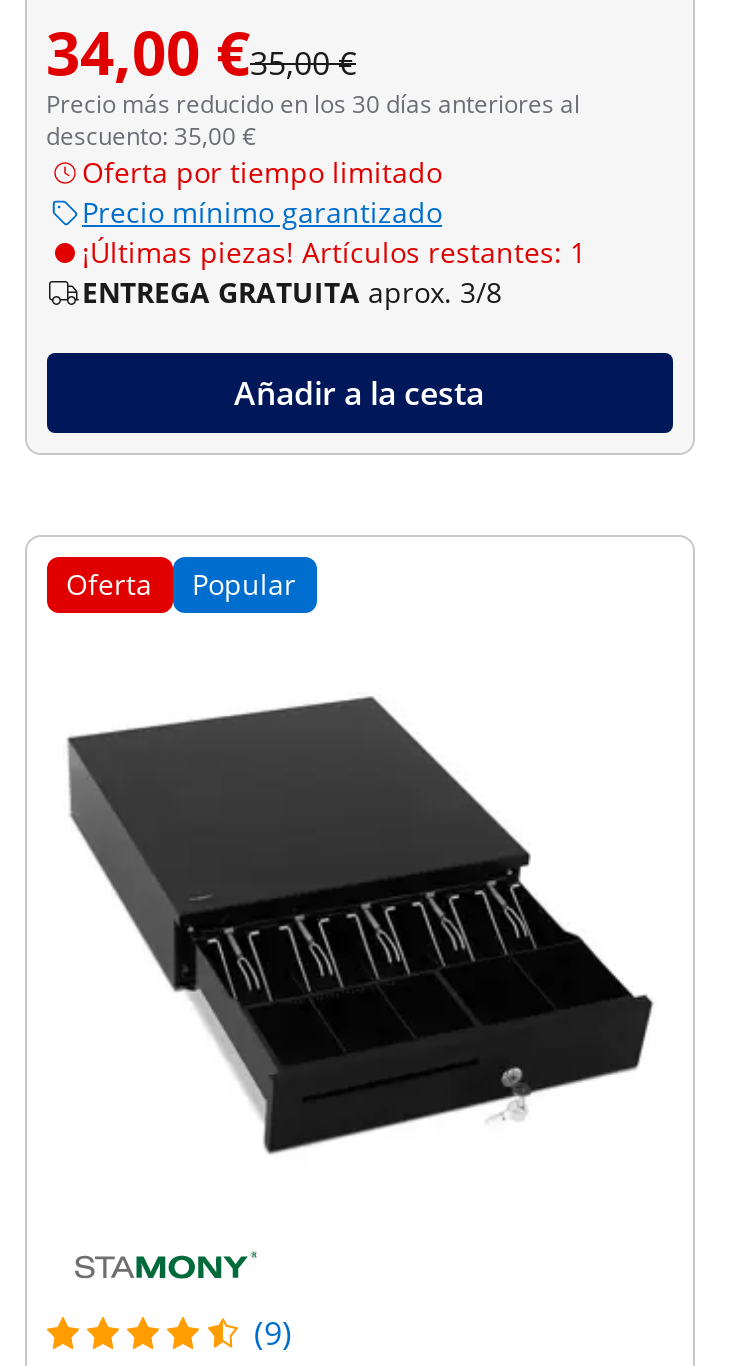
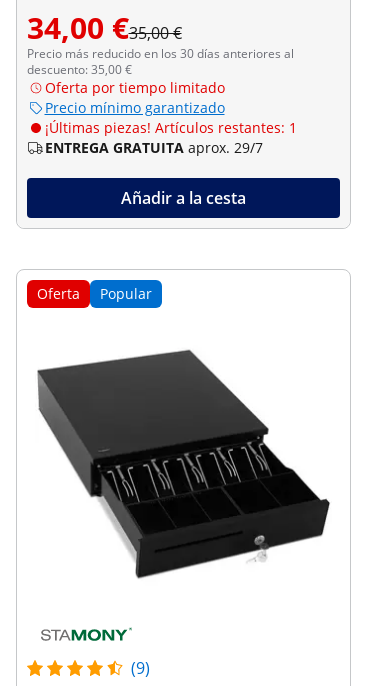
- ENTREGA GRATUITA aprox. 3/8
+ ENTREGA GRATUITA aprox. 29/7
